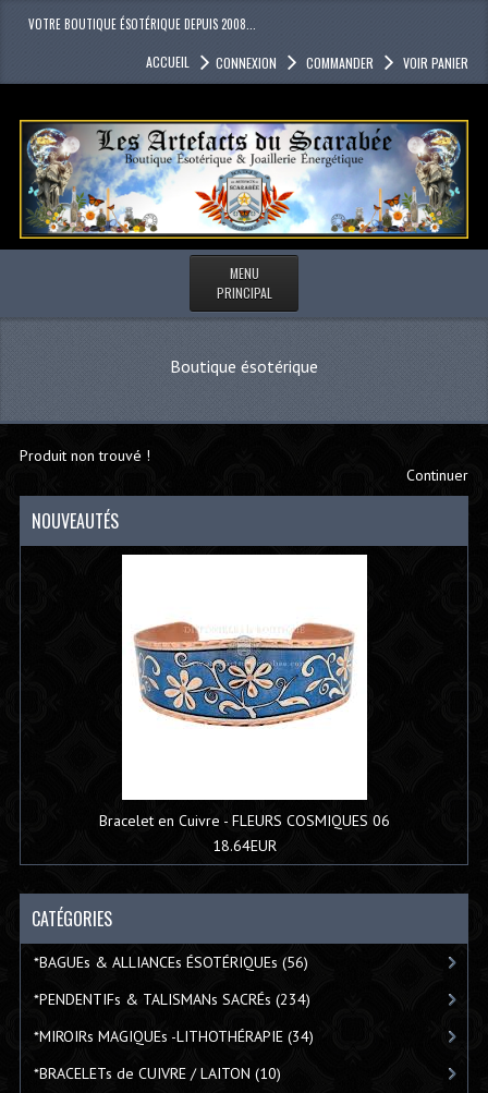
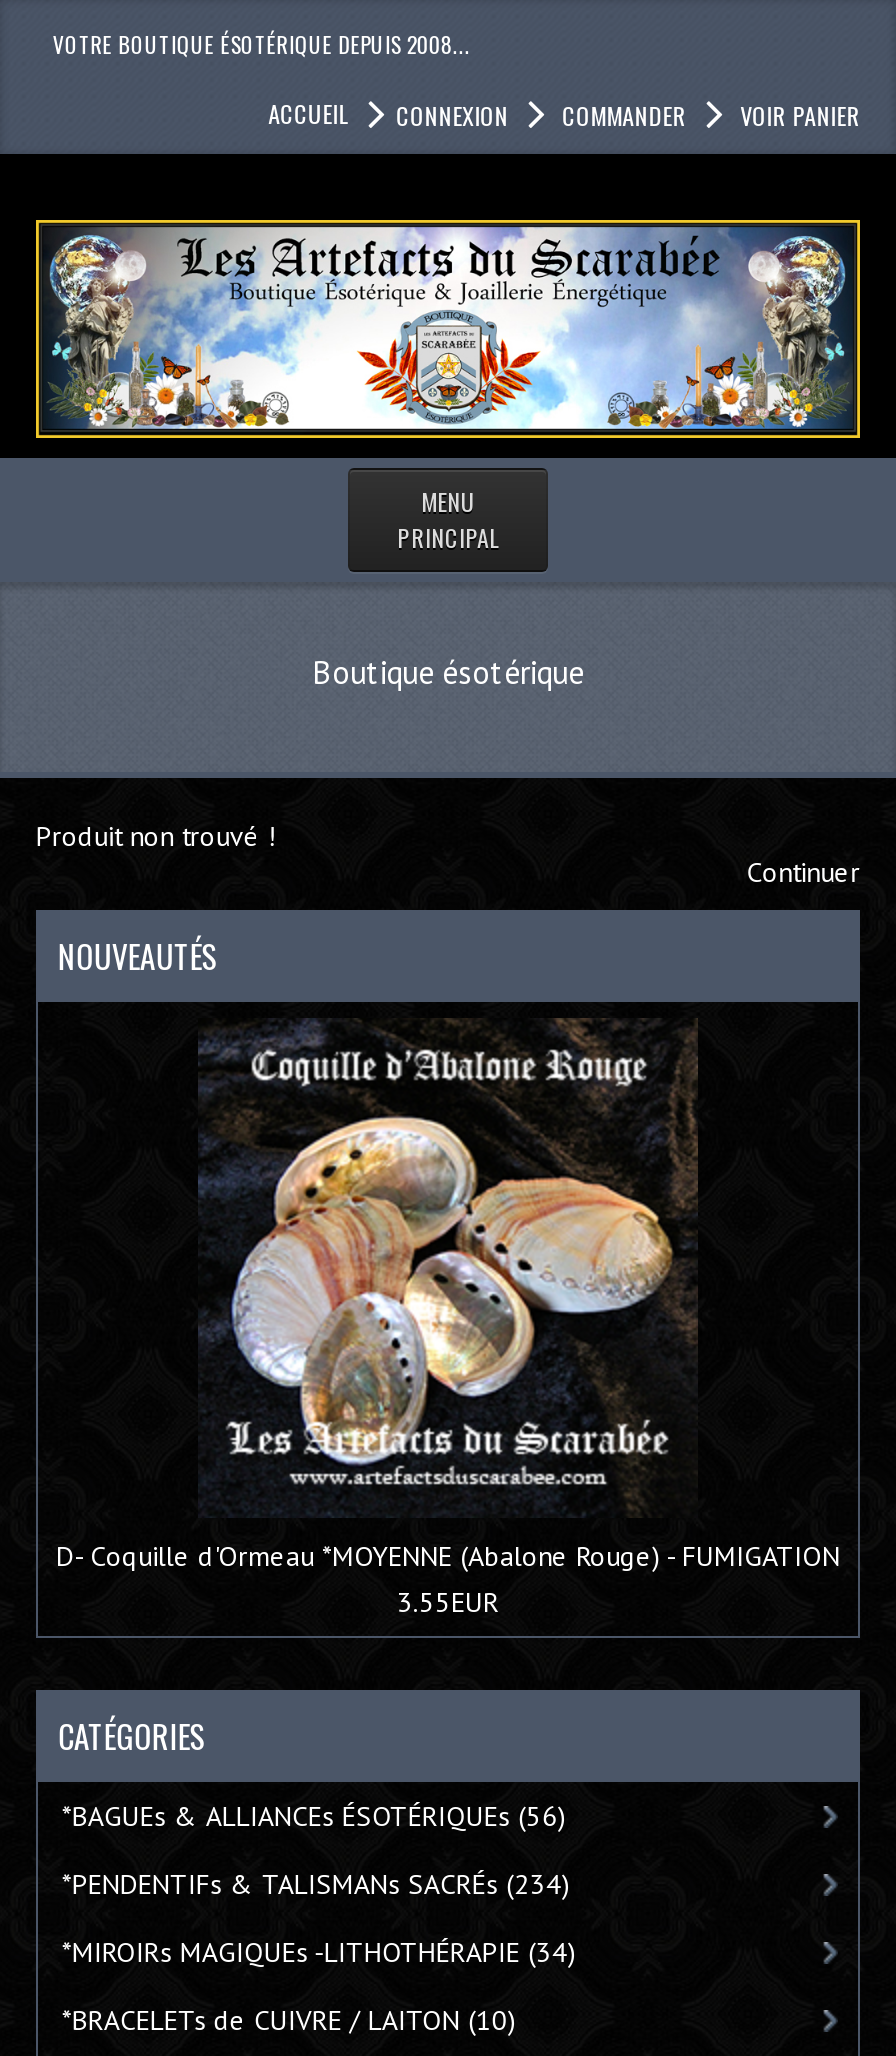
- [image]
- Bracelet en Cuivre - FLEURS COSMIQUES 06
- 18.64EUR
+ [image]
+ D- Coquille d'Ormeau *MOYENNE (Abalone Rouge) - FUMIGATION
+ 3.55EUR
